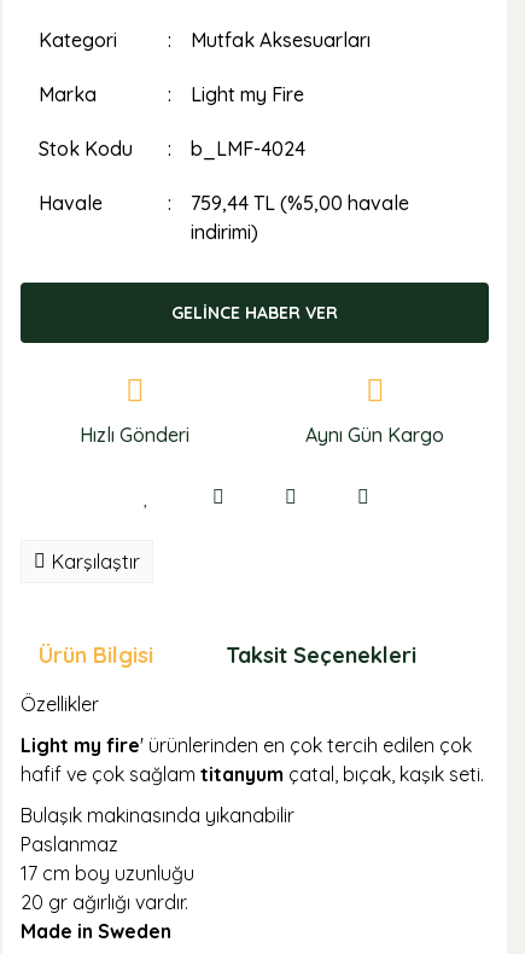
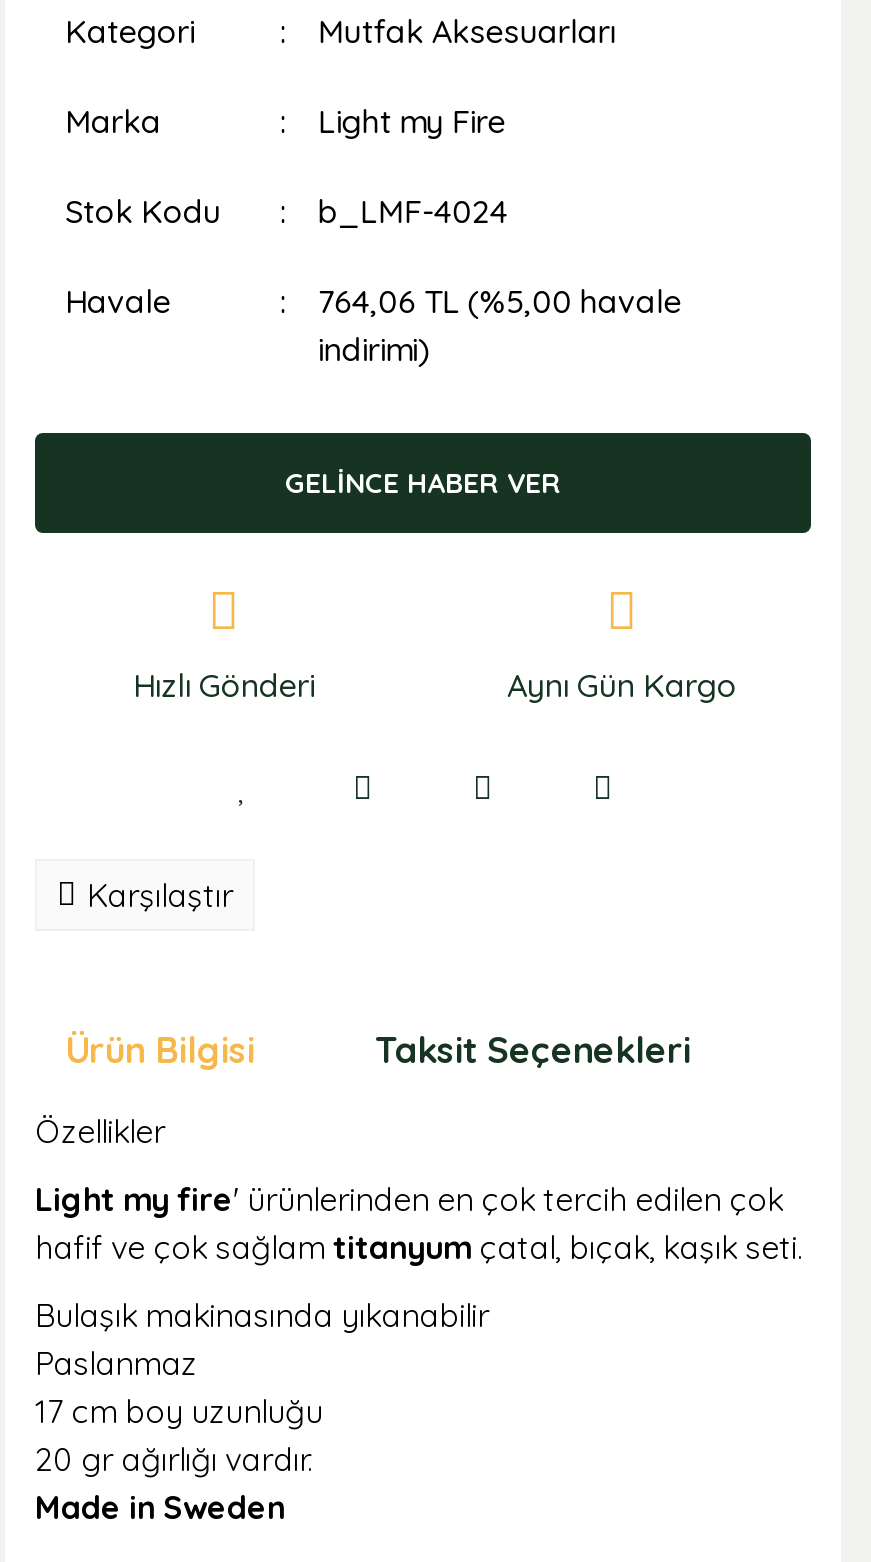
- 759,44 TL (%5,00 havale
+ 764,06 TL (%5,00 havale
